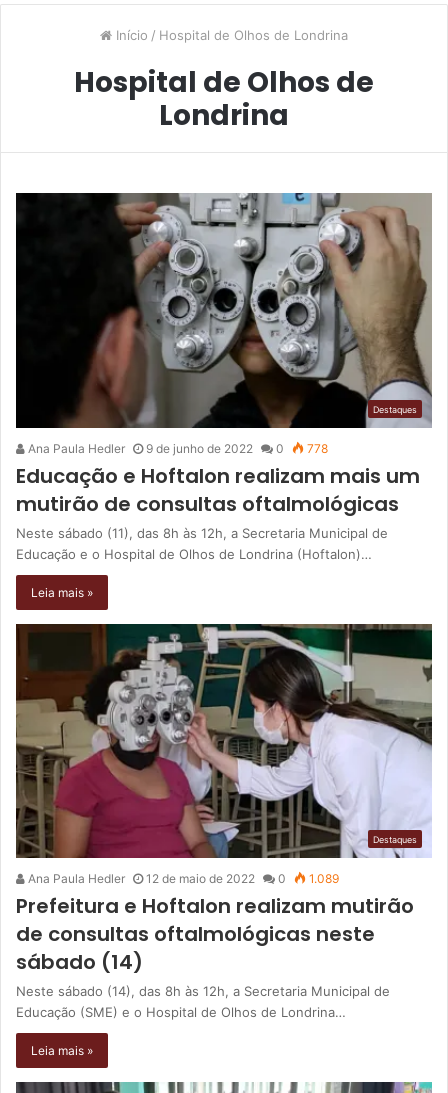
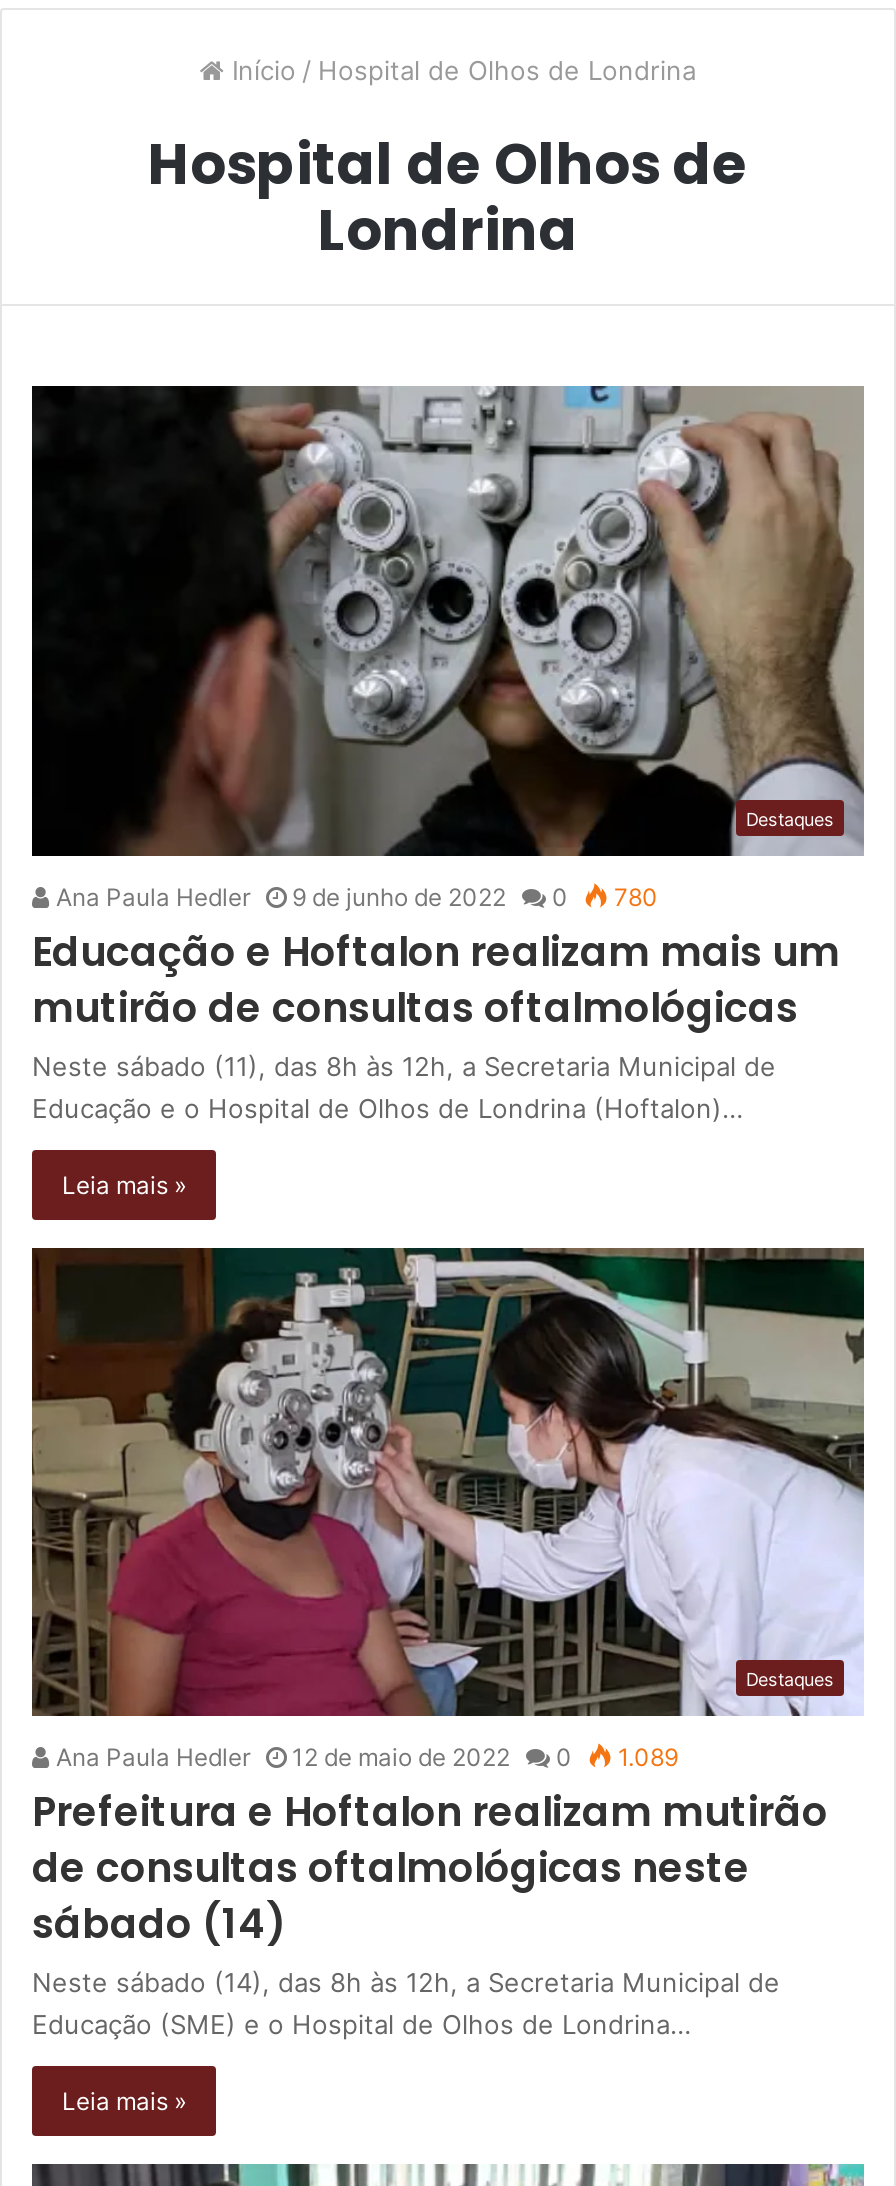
- Ana Paula Hedler 9 de junho de 2022 0 778
+ Ana Paula Hedler 9 de junho de 2022 0 780
